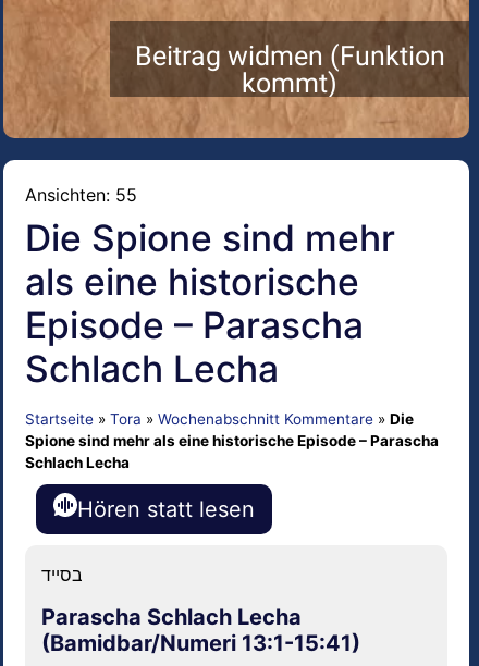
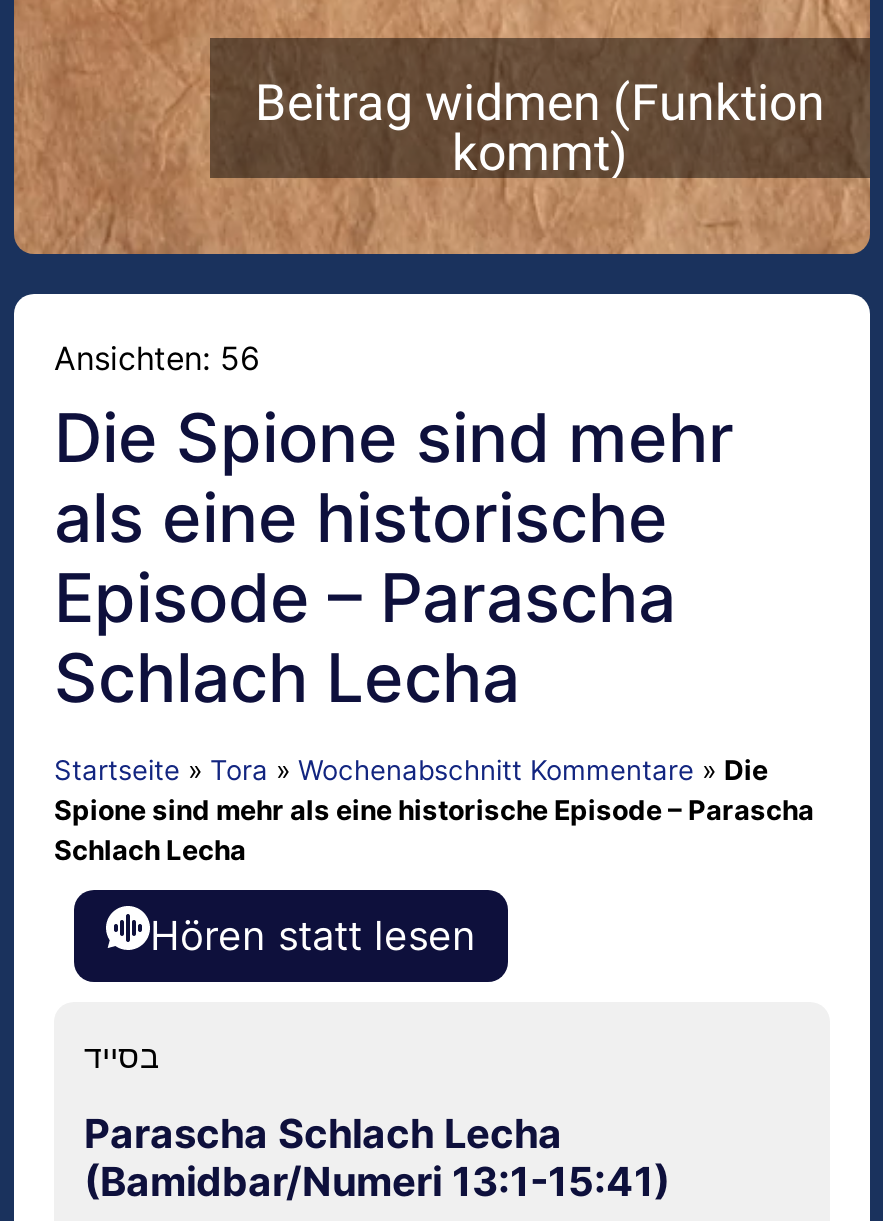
- Ansichten: 55
+ Ansichten: 56
